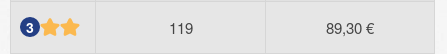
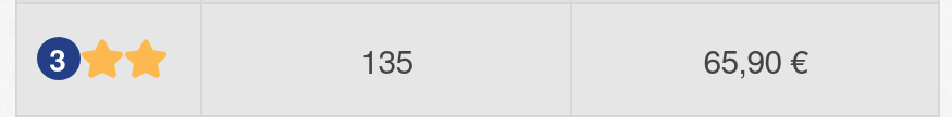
- 119
+ 135

- 89,30 €
+ 65,90 €
